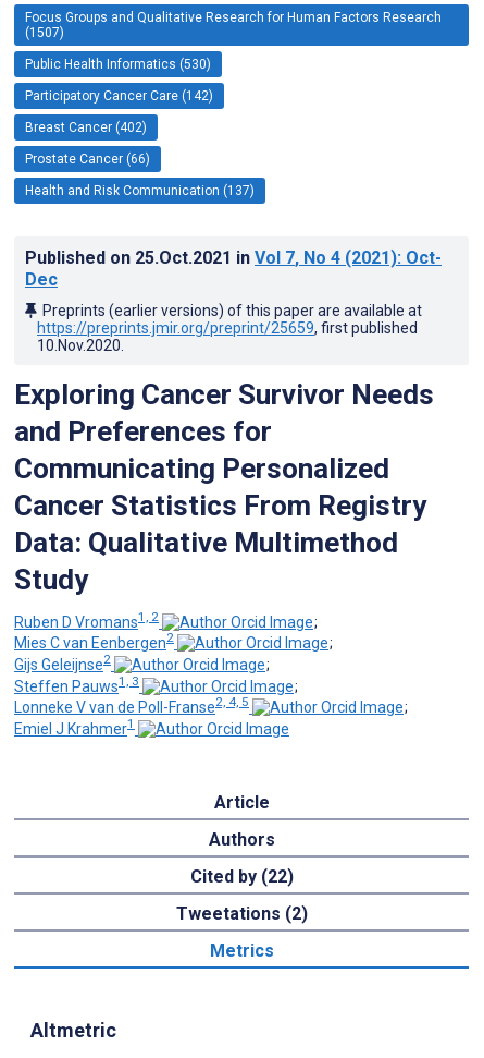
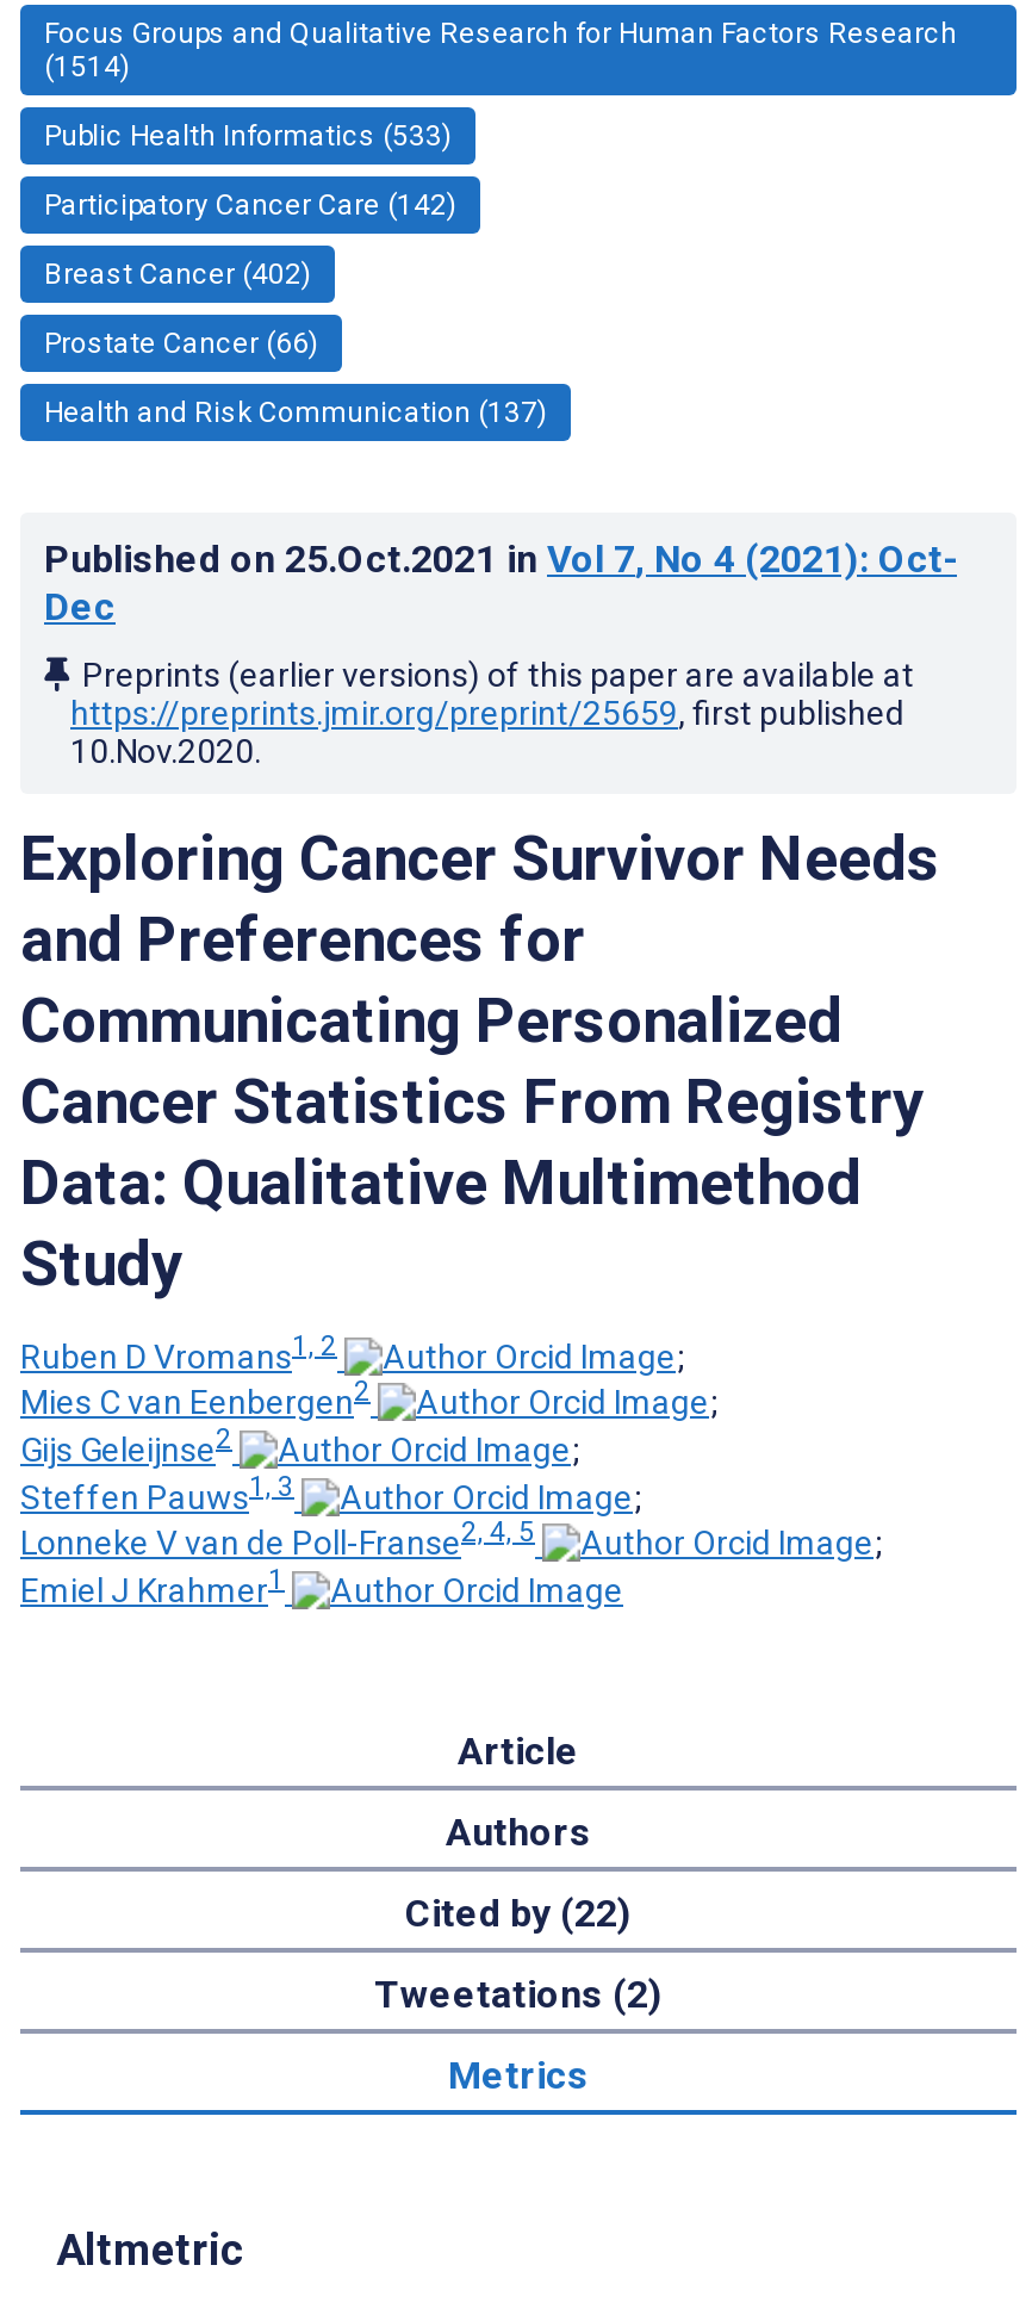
- (1507)
+ (1514)

- Public Health Informatics (530)
+ Public Health Informatics (533)
